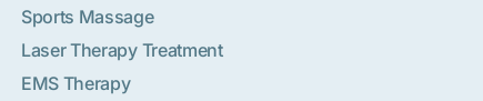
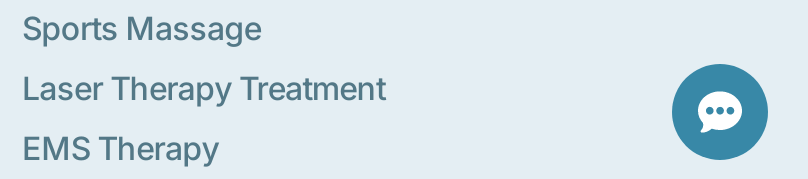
+ [image]
